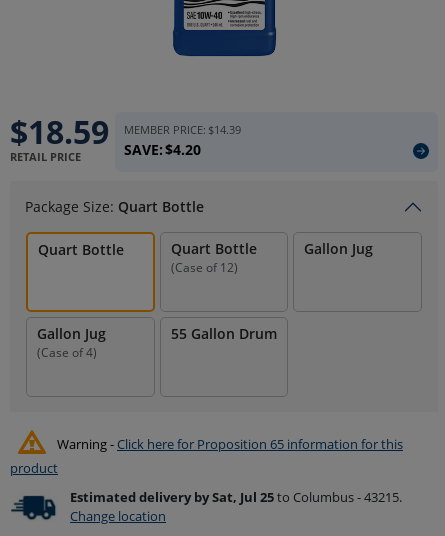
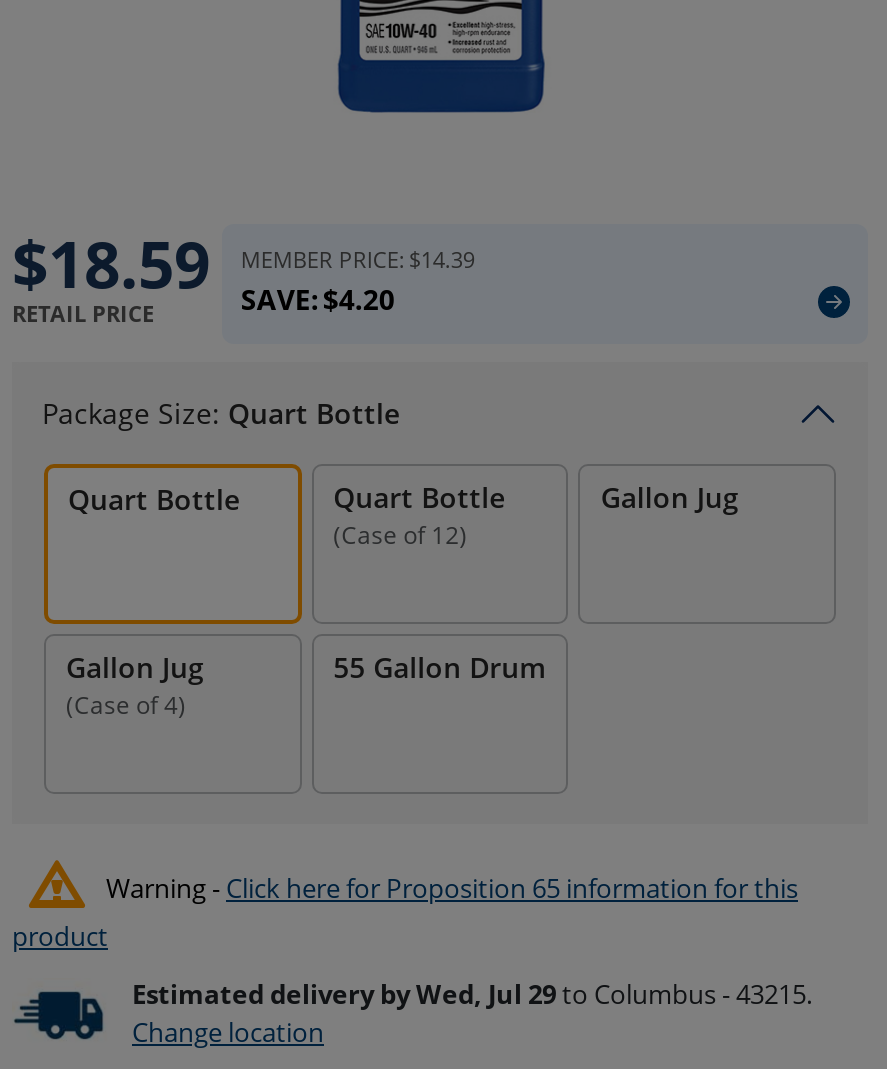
- Estimated delivery by Sat, Jul 25 to Columbus - 43215.
+ Estimated delivery by Wed, Jul 29 to Columbus - 43215.
